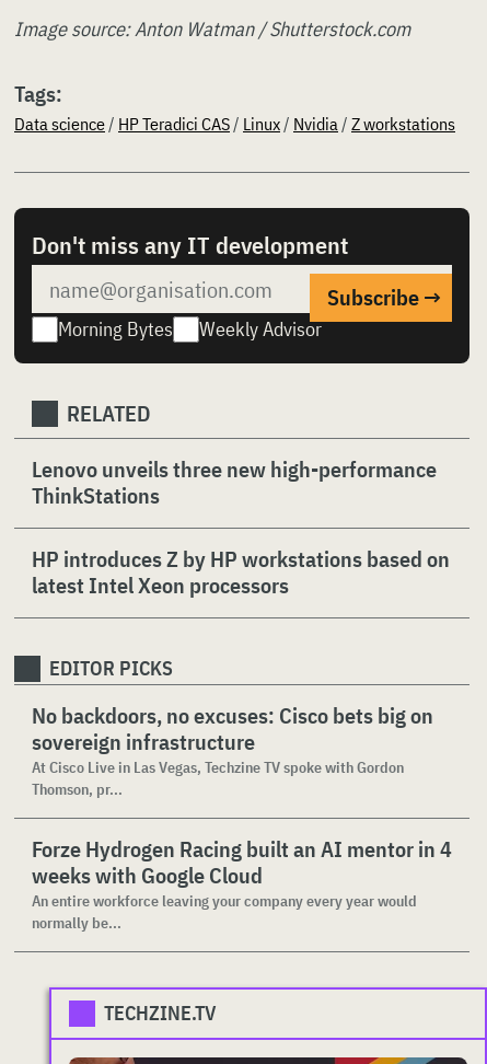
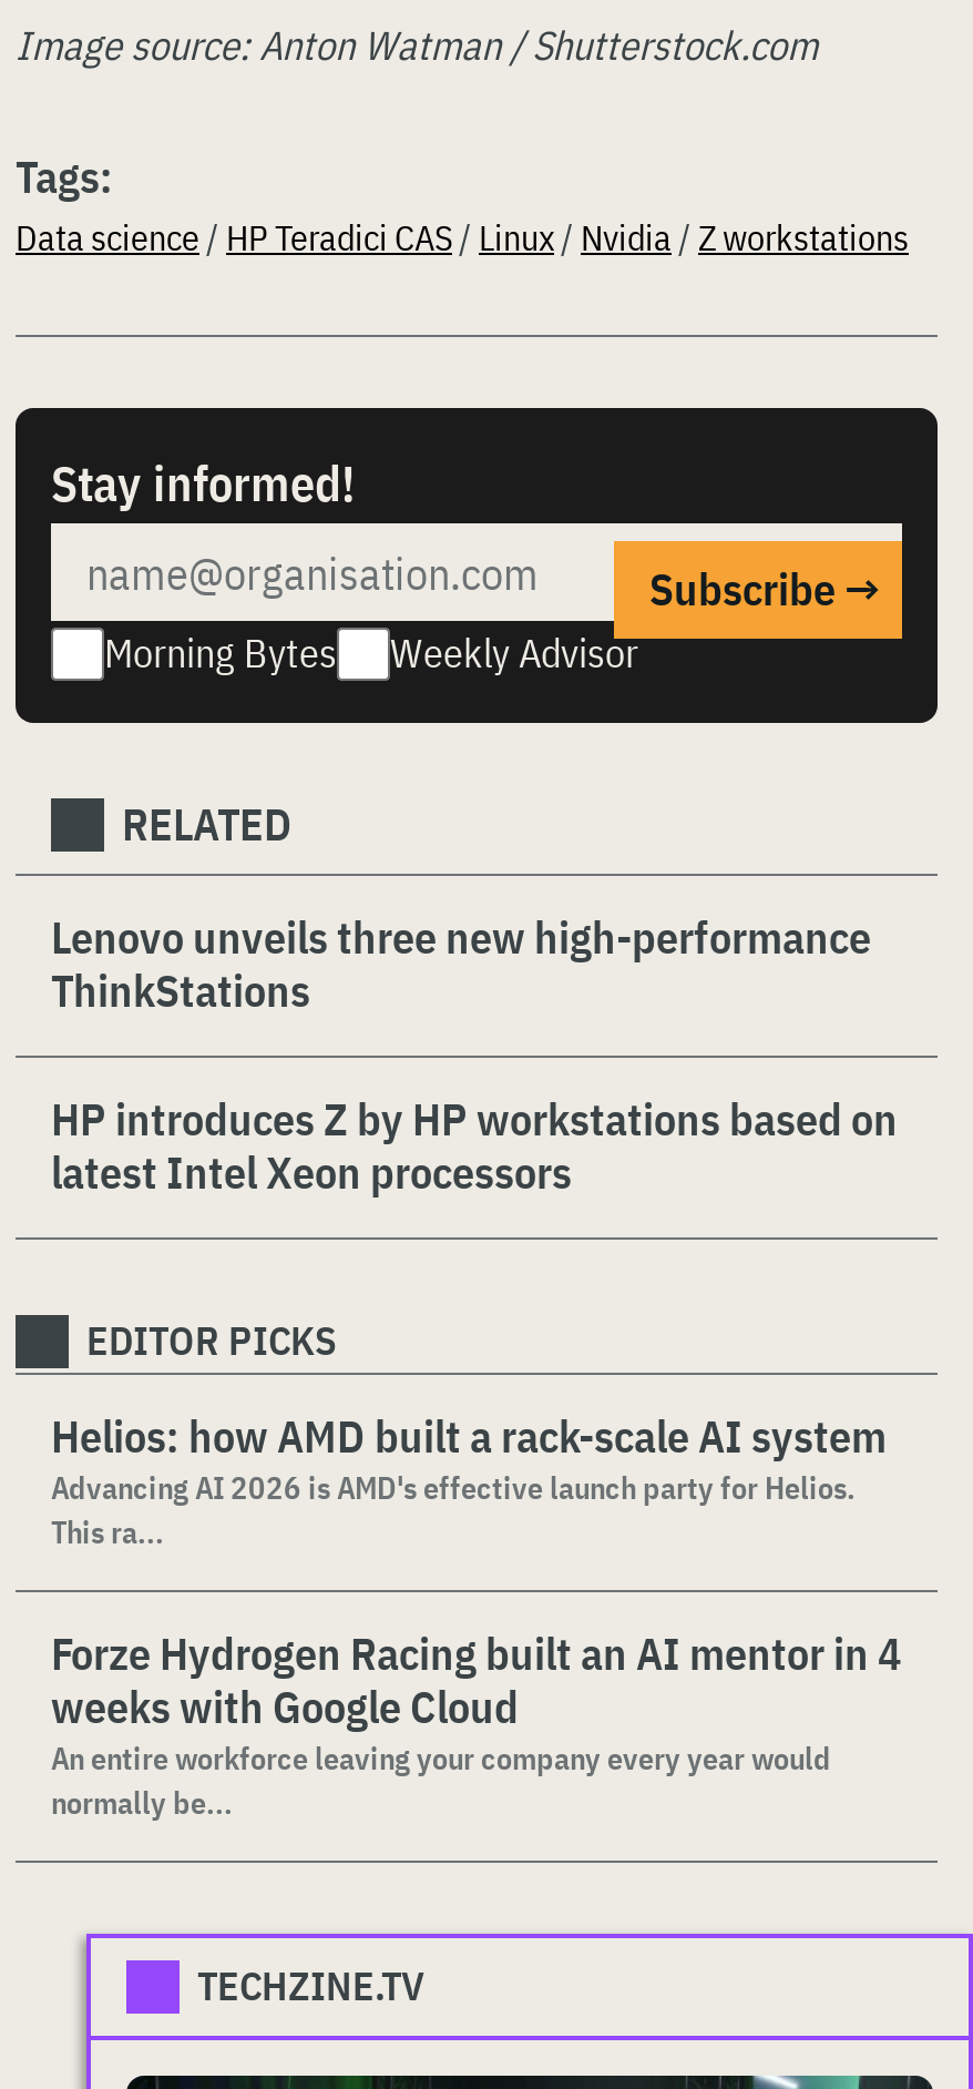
- Don't miss any IT development
+ Stay informed!

- No backdoors, no excuses: Cisco bets big on
- sovereign infrastructure
- At Cisco Live in Las Vegas, Techzine TV spoke with Gordon
- Thomson, pr...
+ Helios: how AMD built a rack-scale AI system
+ Advancing AI 2026 is AMD's effective launch party for Helios.
+ This ra...
